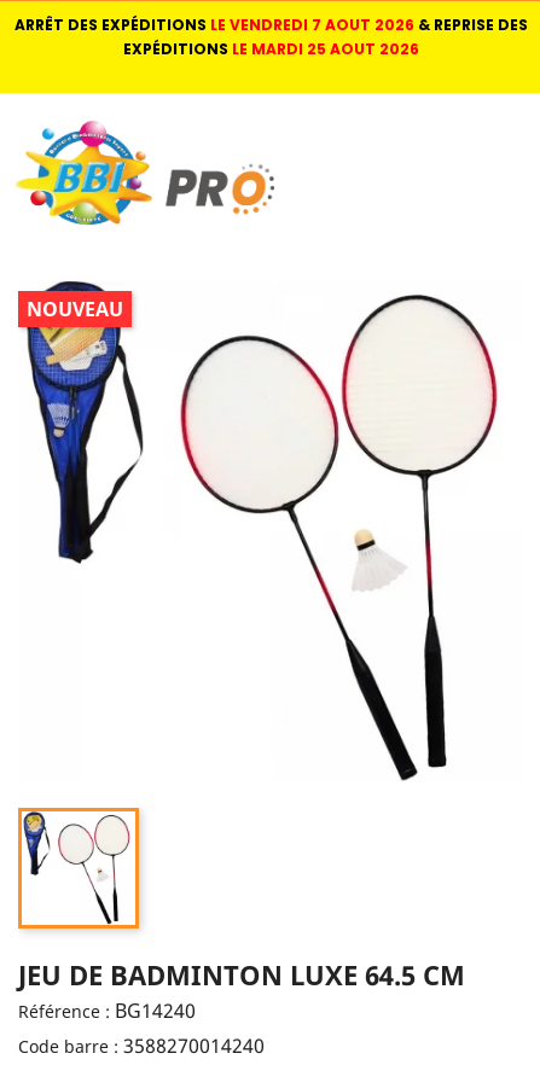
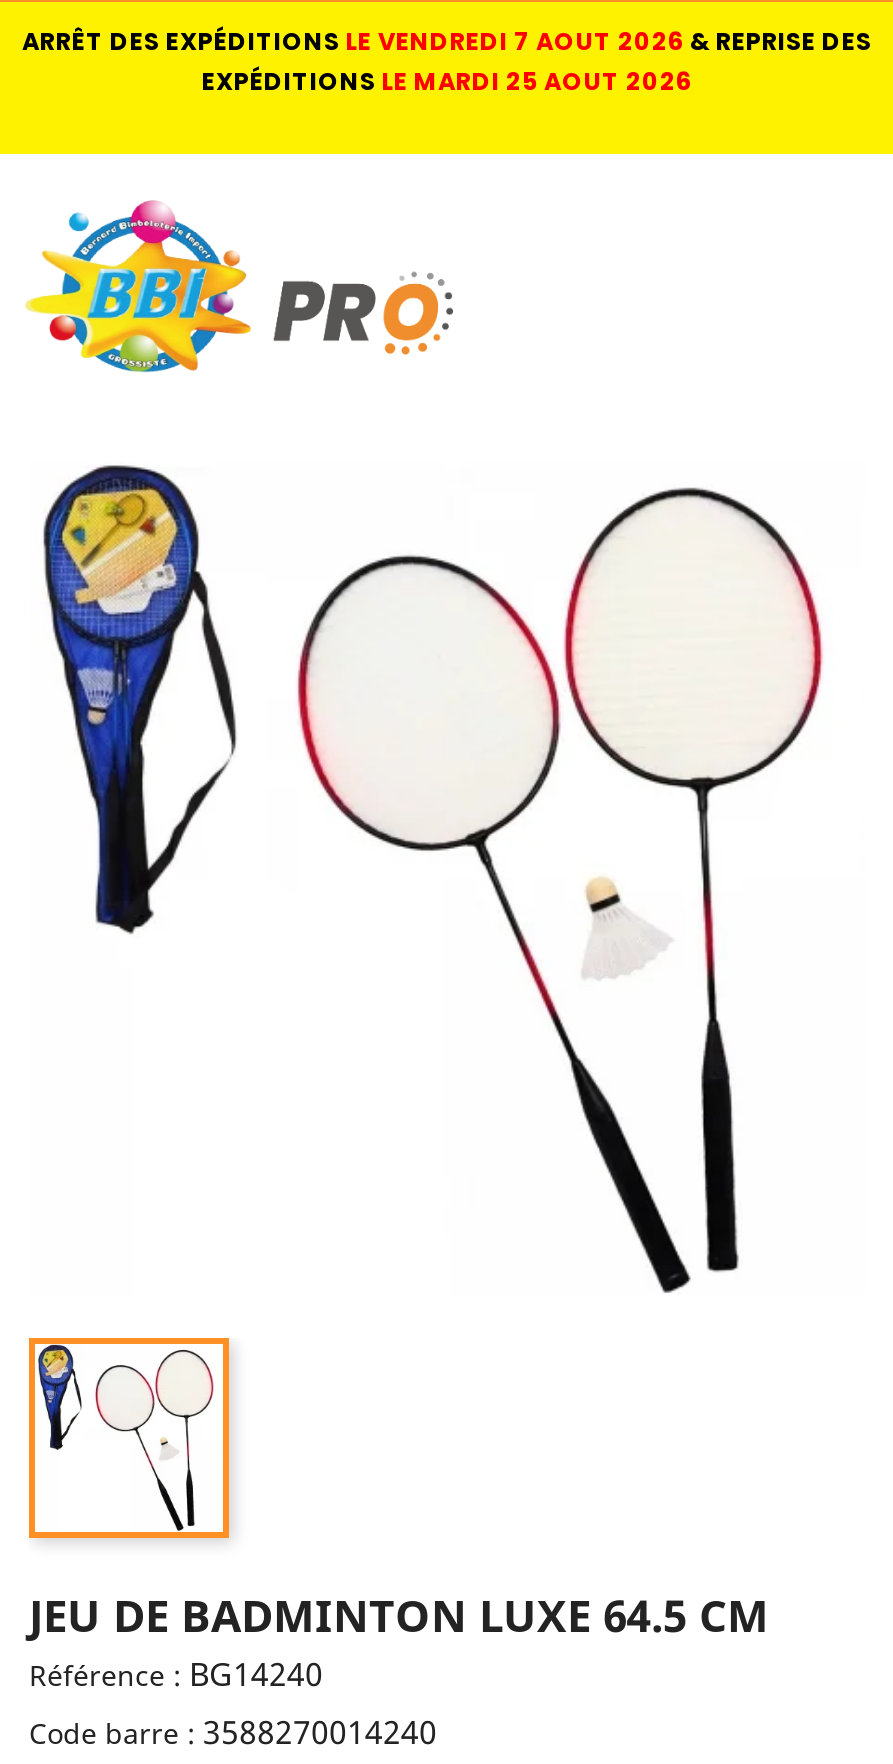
- NOUVEAU
